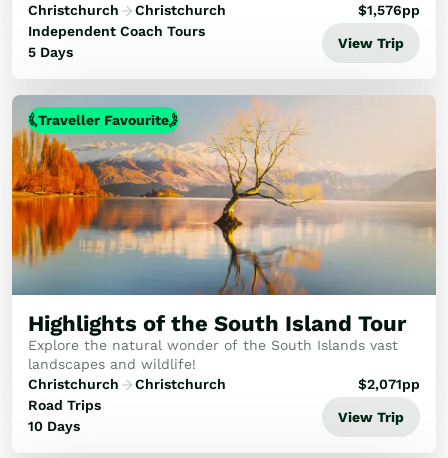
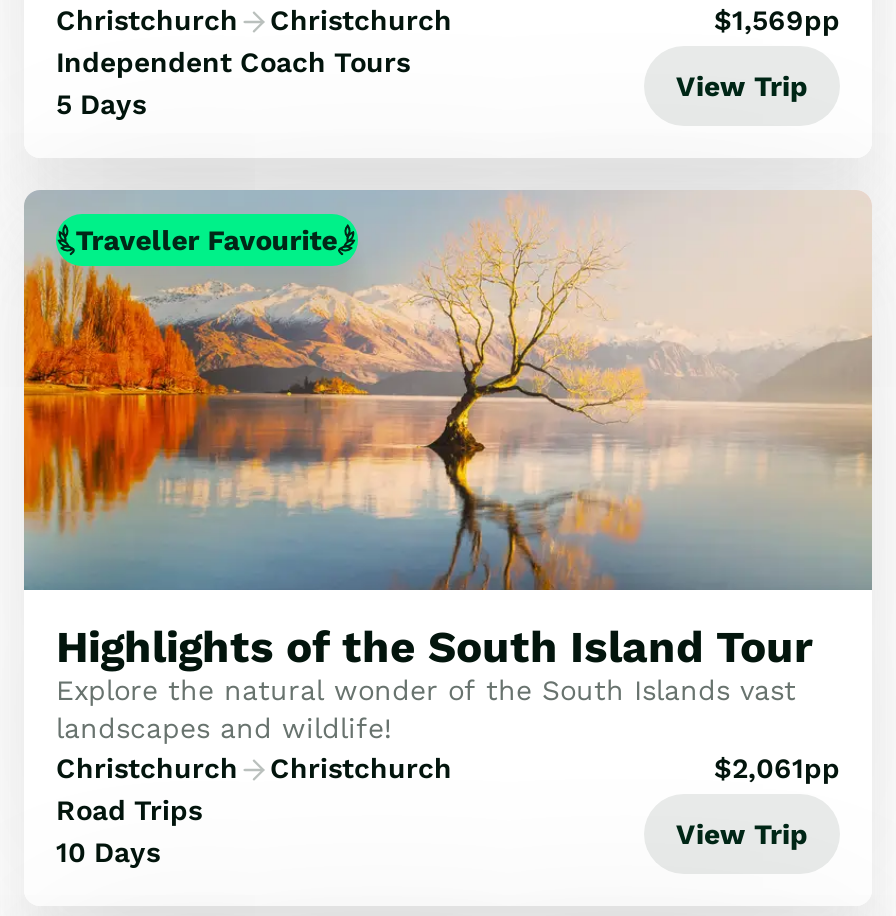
- $1,576pp
+ $1,569pp

- $2,071pp
+ $2,061pp
